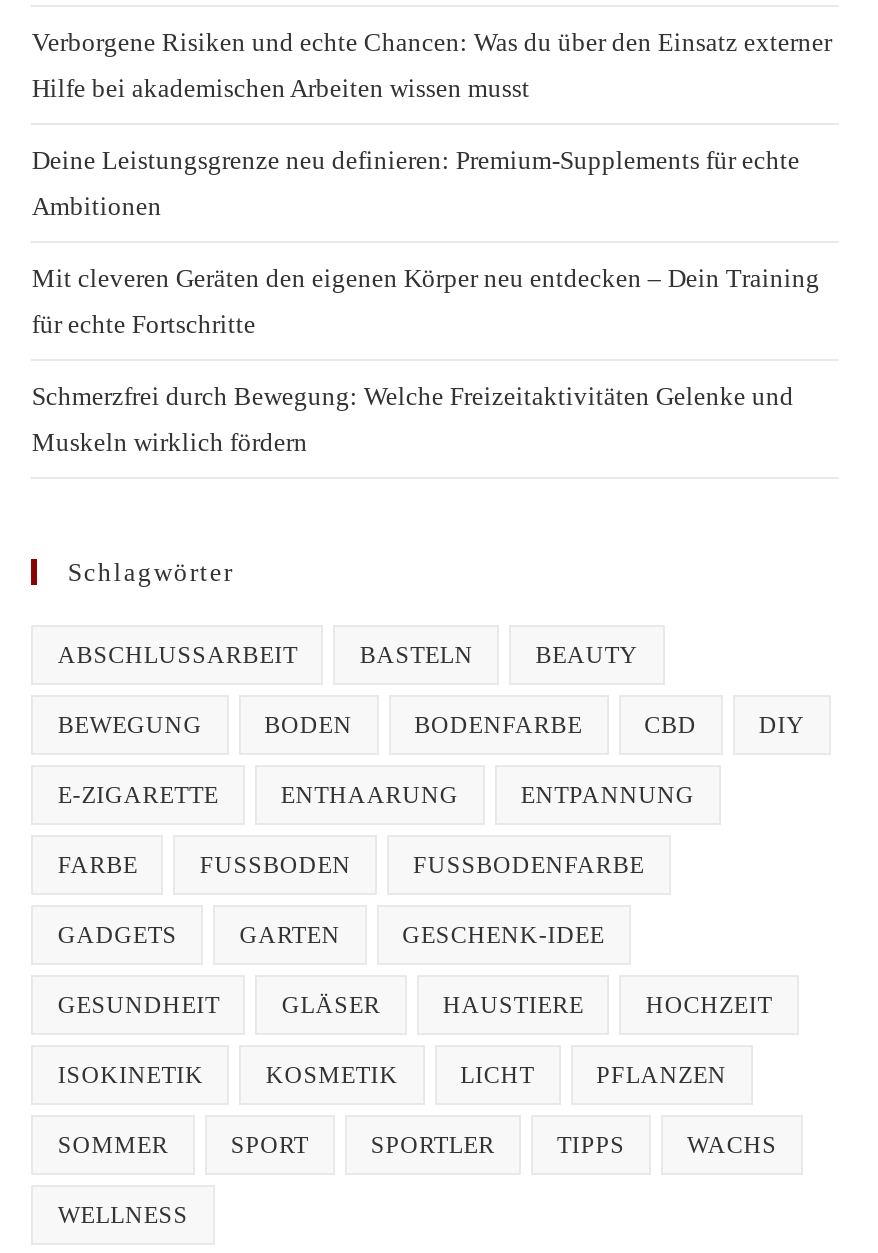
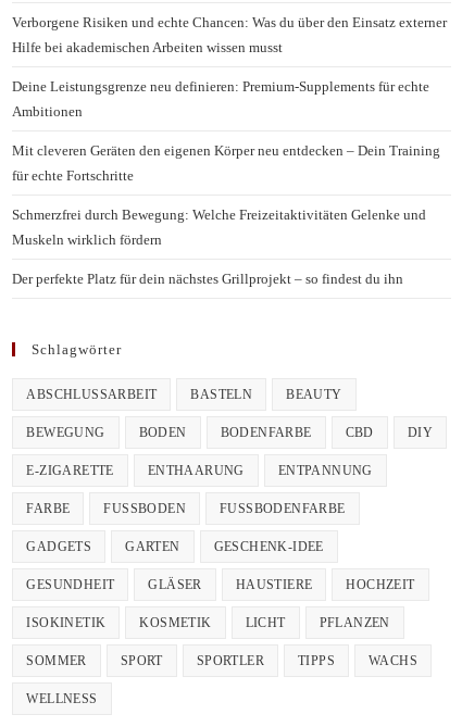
+ Der perfekte Platz für dein nächstes Grillprojekt – so findest du ihn
